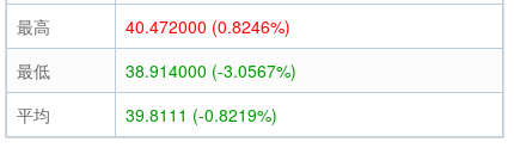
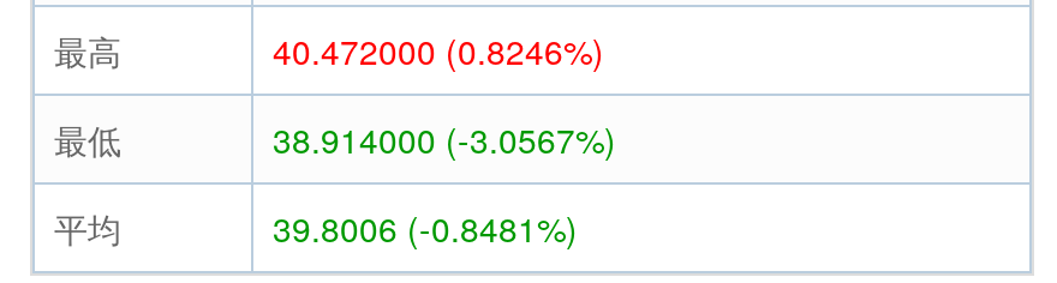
- 39.8111 (-0.8219%)
+ 39.8006 (-0.8481%)
